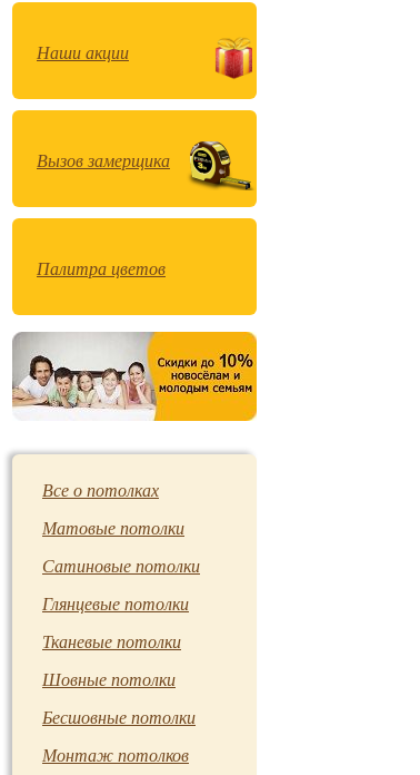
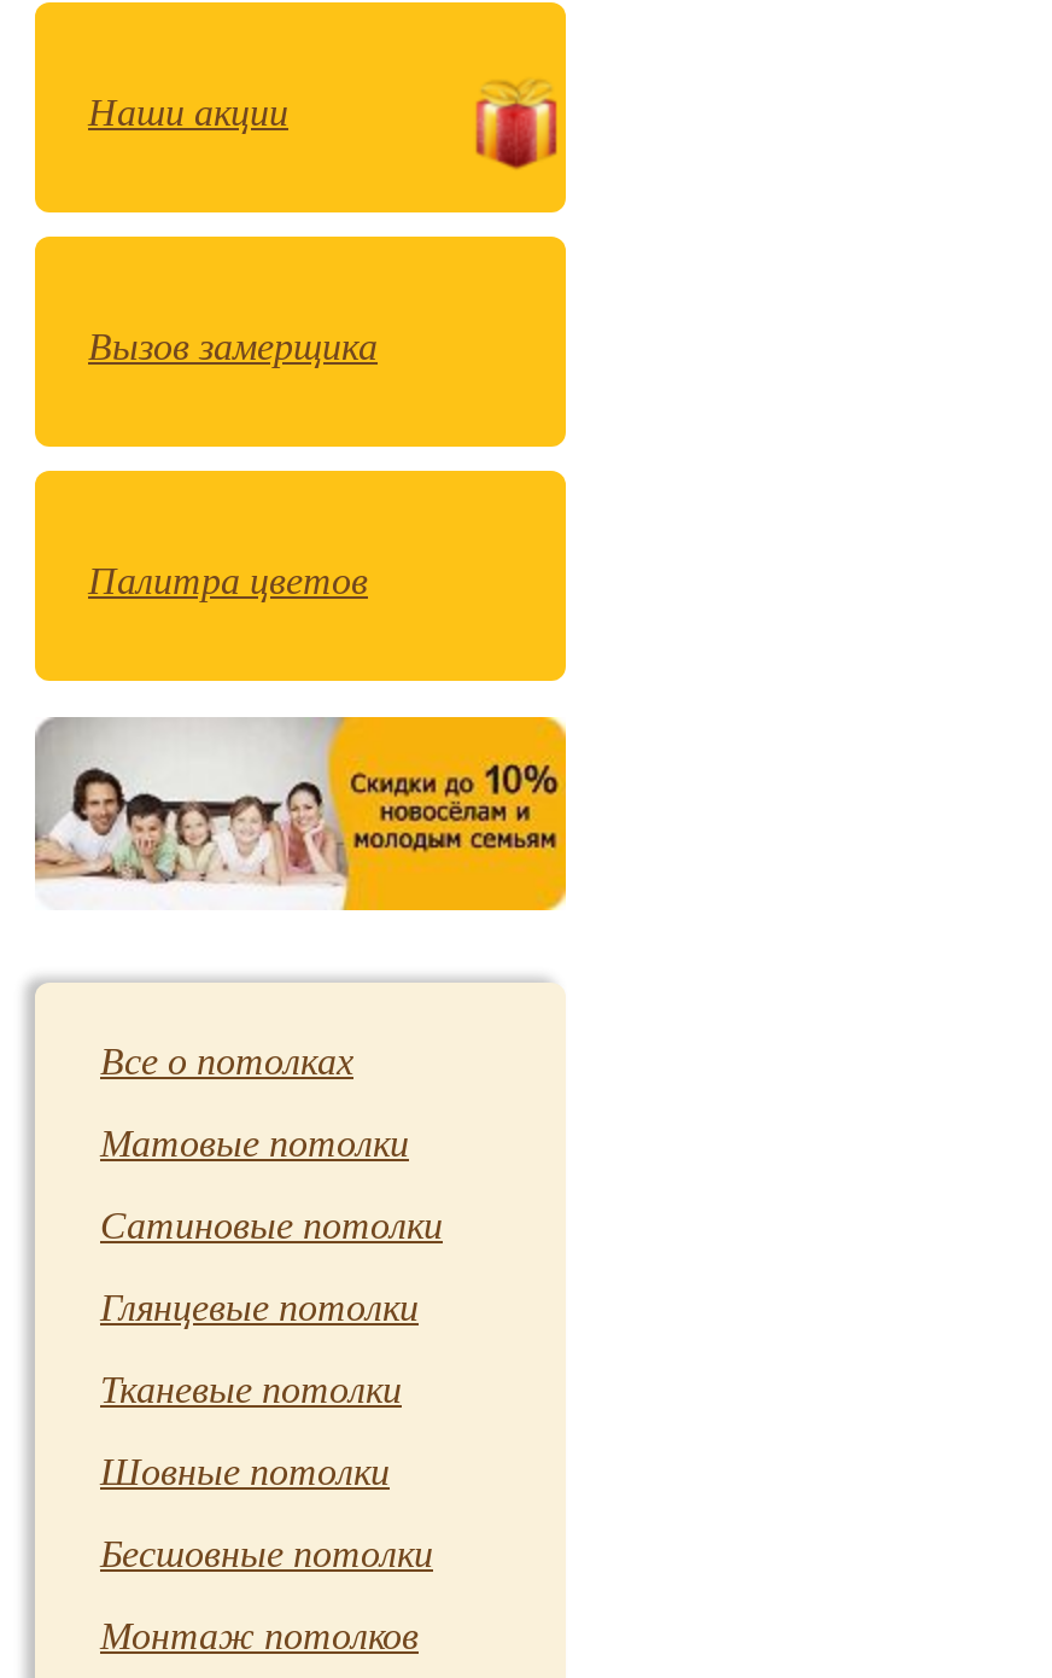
- [image]
